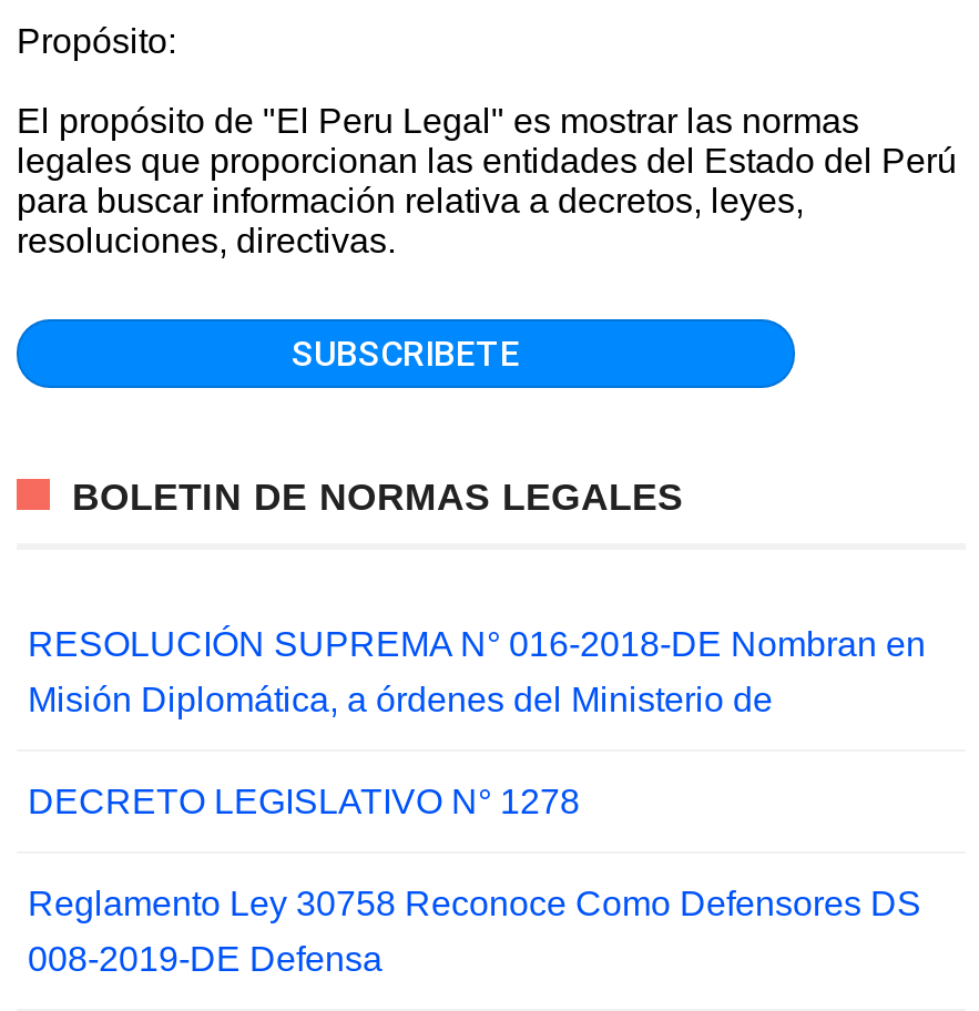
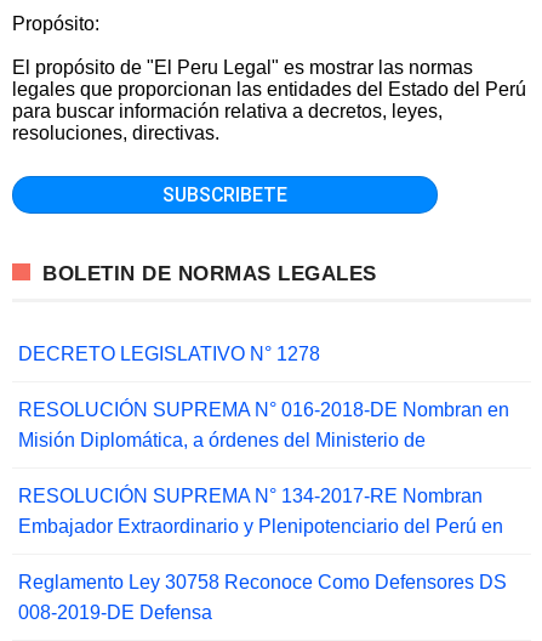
+ RESOLUCIÓN SUPREMA N° 134-2017-RE Nombran
+ Embajador Extraordinario y Plenipotenciario del Perú en

moved up: DECRETO LEGISLATIVO N° 1278
